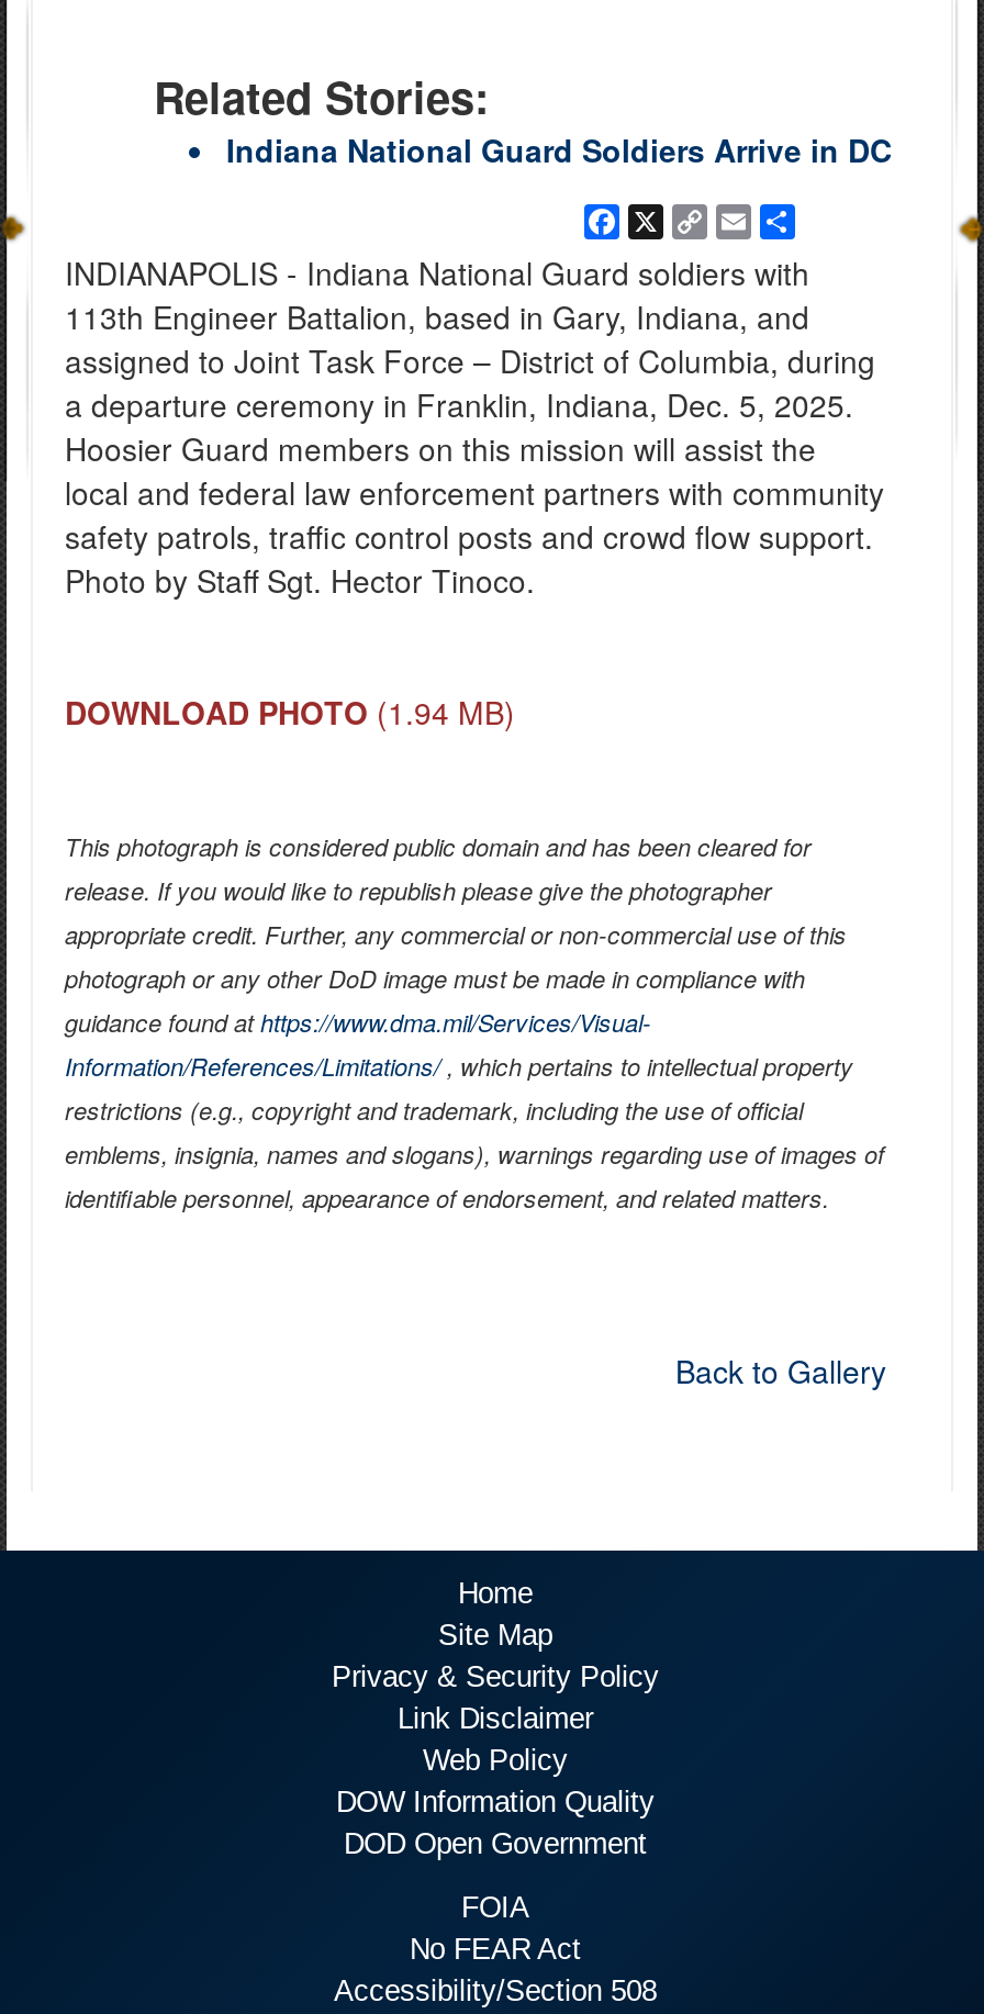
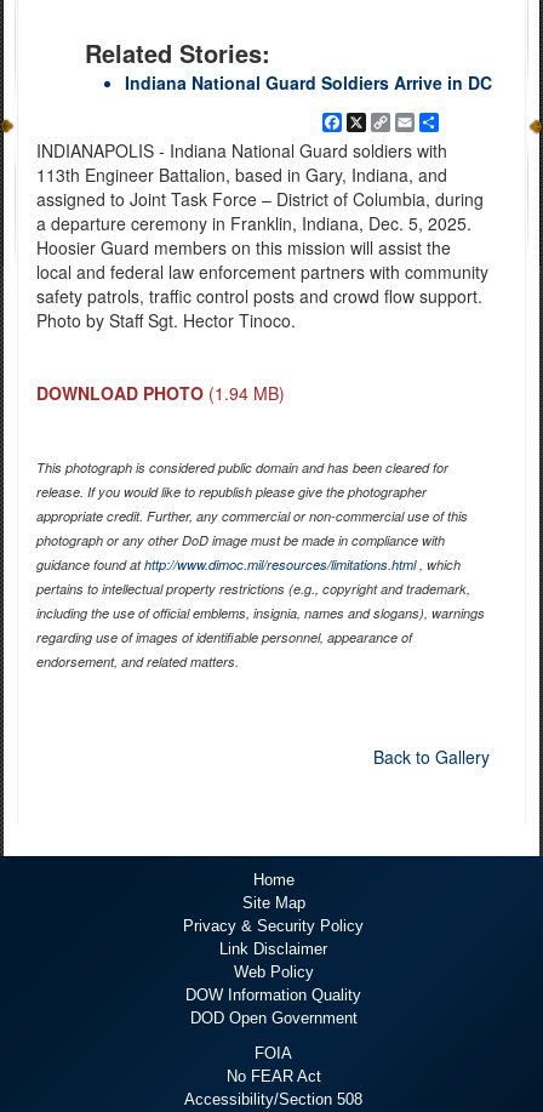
- guidance found athttps://www.dma.mil/Services/Visual-
- Information/References/Limitations/, which pertains to intellectual property
- restrictions (e.g., copyright and trademark, including the use of official
- emblems, insignia, names and slogans), warnings regarding use of images of
- identifiable personnel, appearance of endorsement, and related matters.
+ guidance found athttp://www.dimoc.mil/resources/limitations.html, which
+ pertains to intellectual property restrictions (e.g., copyright and trademark,
+ including the use of official emblems, insignia, names and slogans), warnings
+ regarding use of images of identifiable personnel, appearance of
+ endorsement, and related matters.
